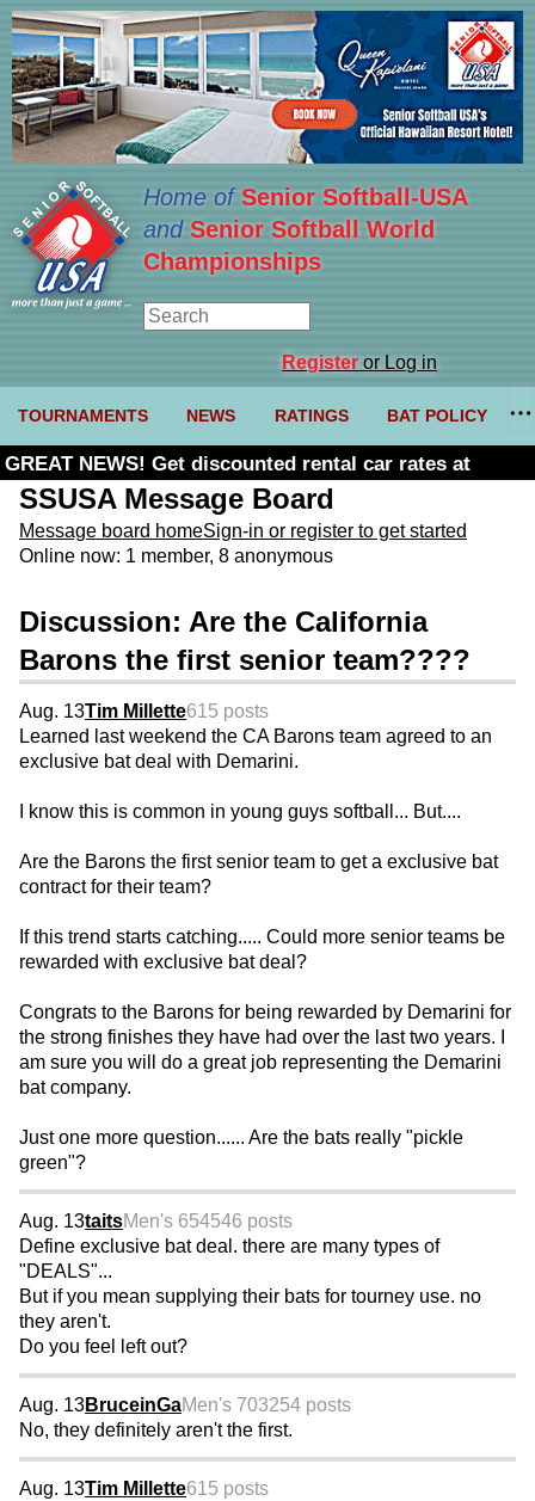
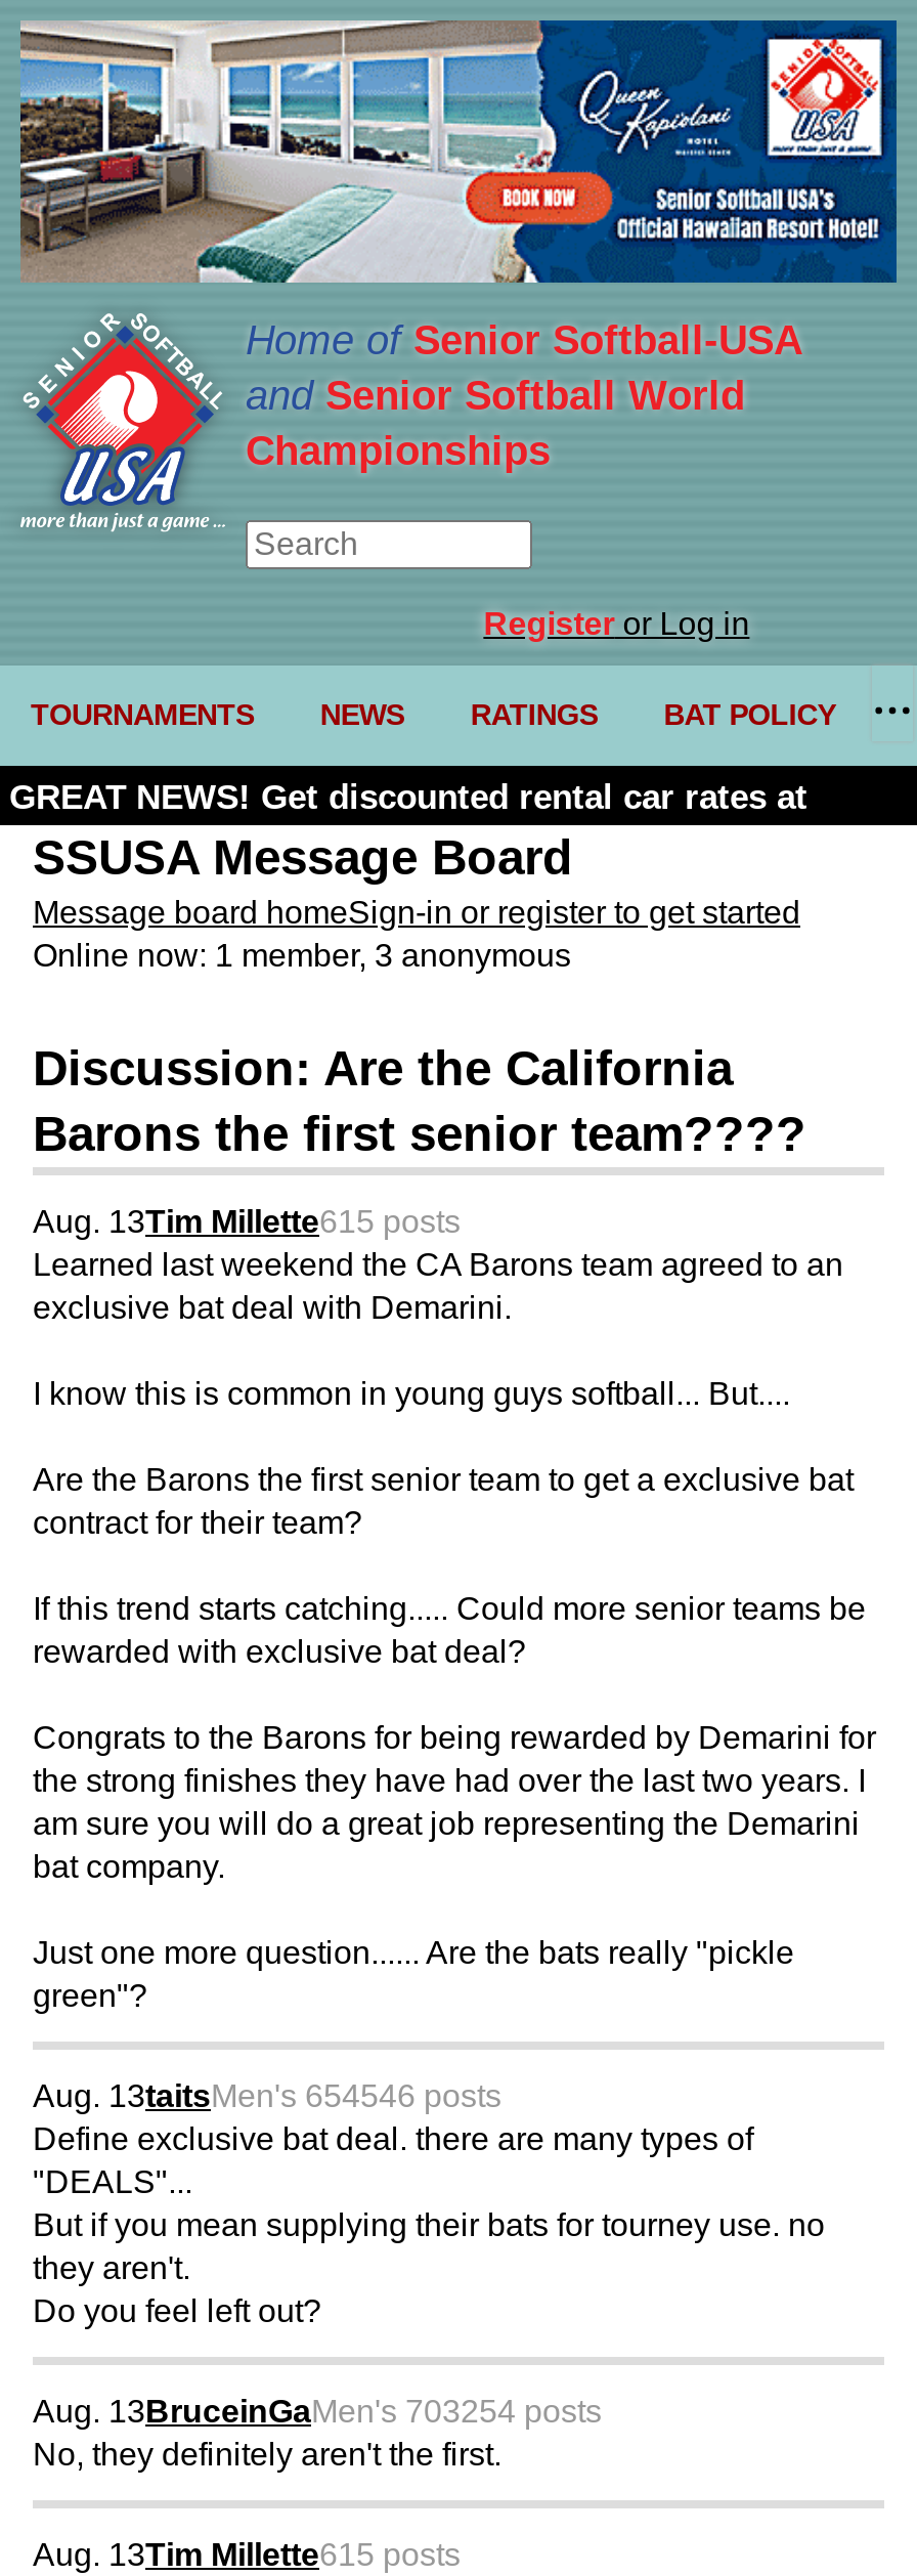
- Online now: 1 member, 8 anonymous
+ Online now: 1 member, 3 anonymous
